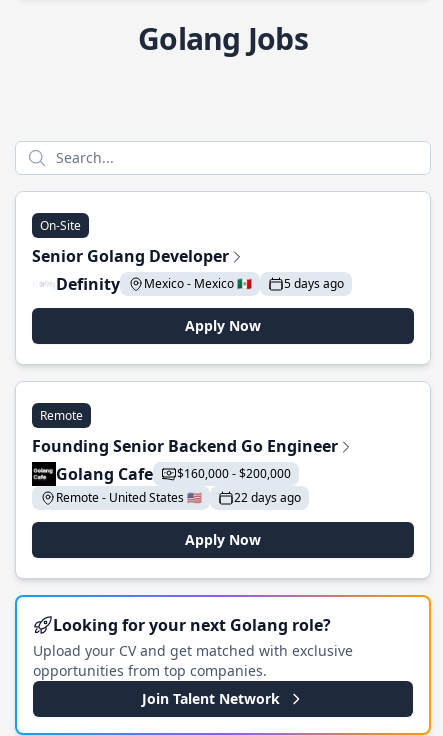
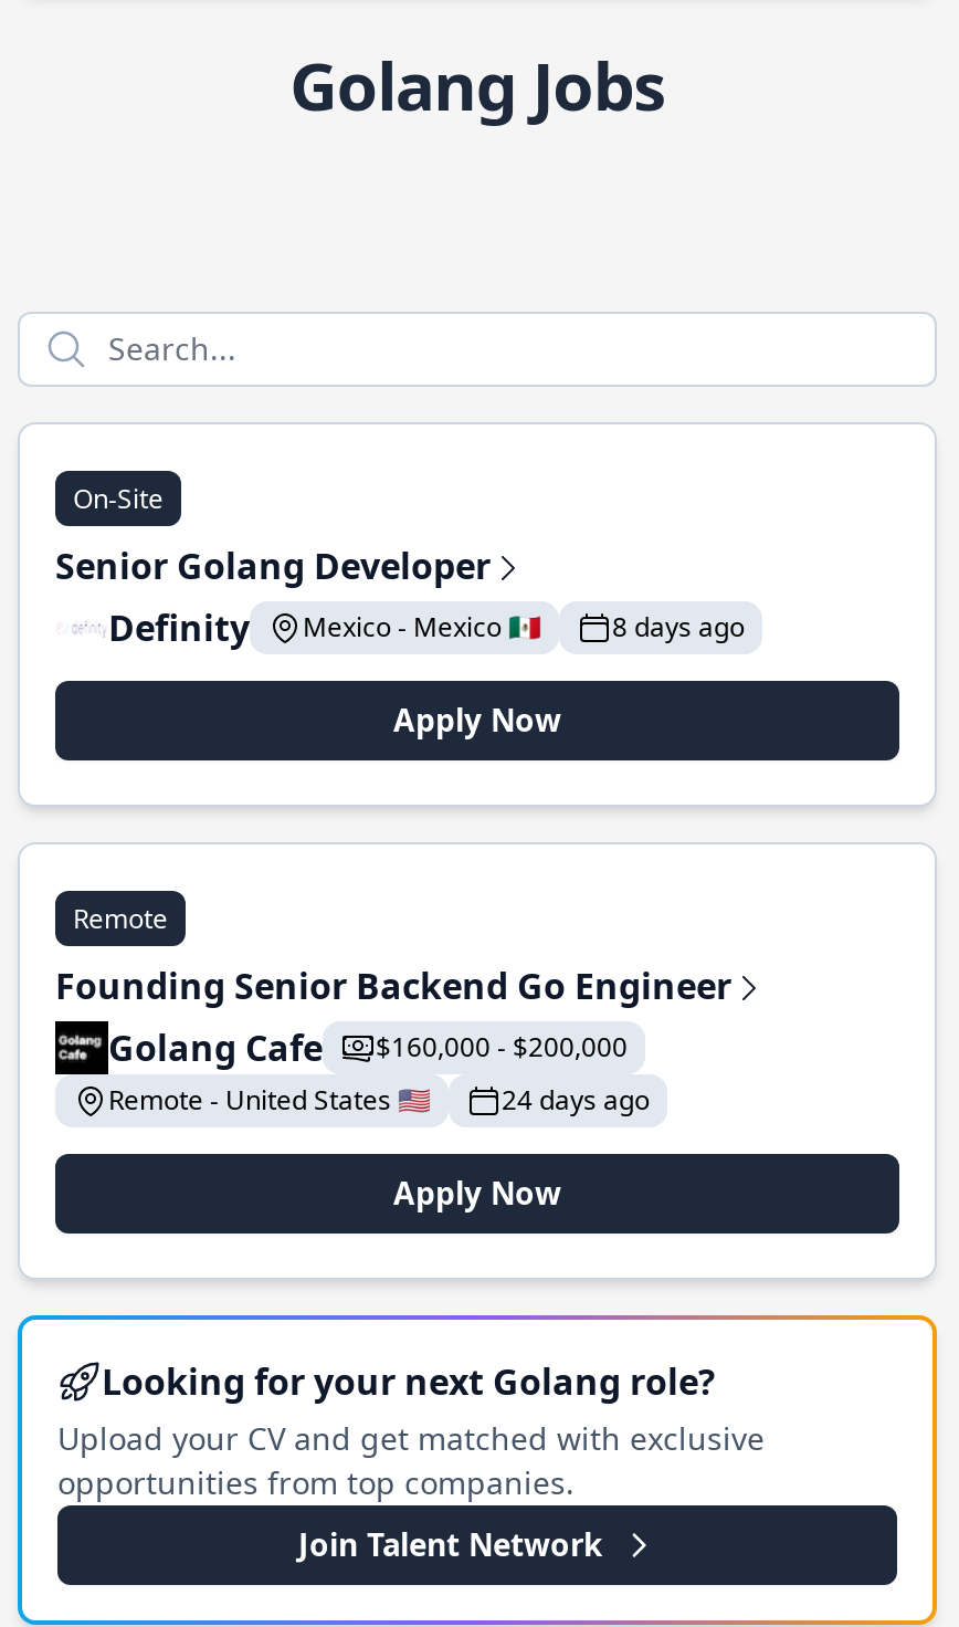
- 5 days ago
+ 8 days ago

- 22 days ago
+ 24 days ago
